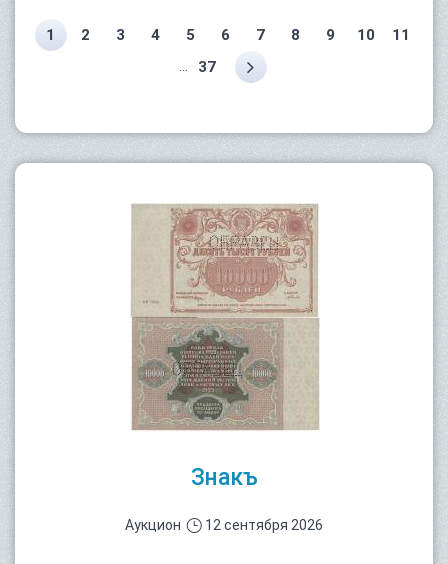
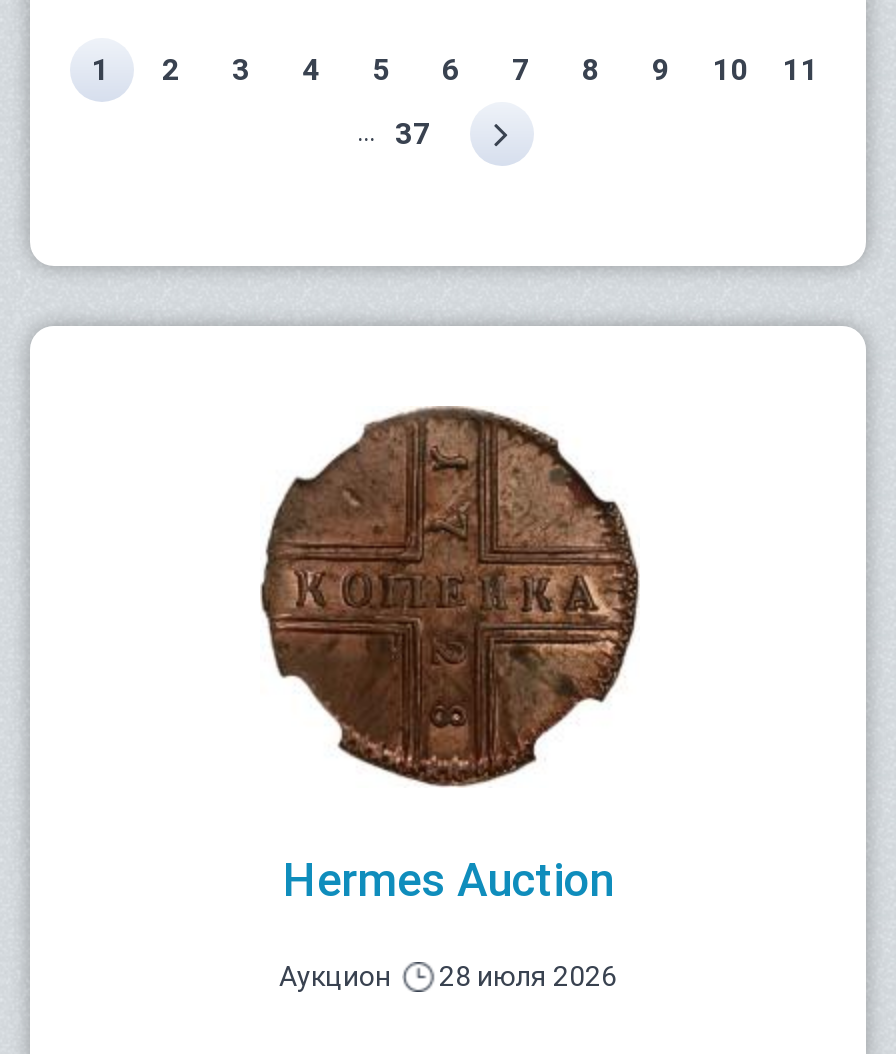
- [image]
+ [image]

- Знакъ
+ Hermes Auction

- Аукцион 12 сентября 2026
+ Аукцион 28 июля 2026
